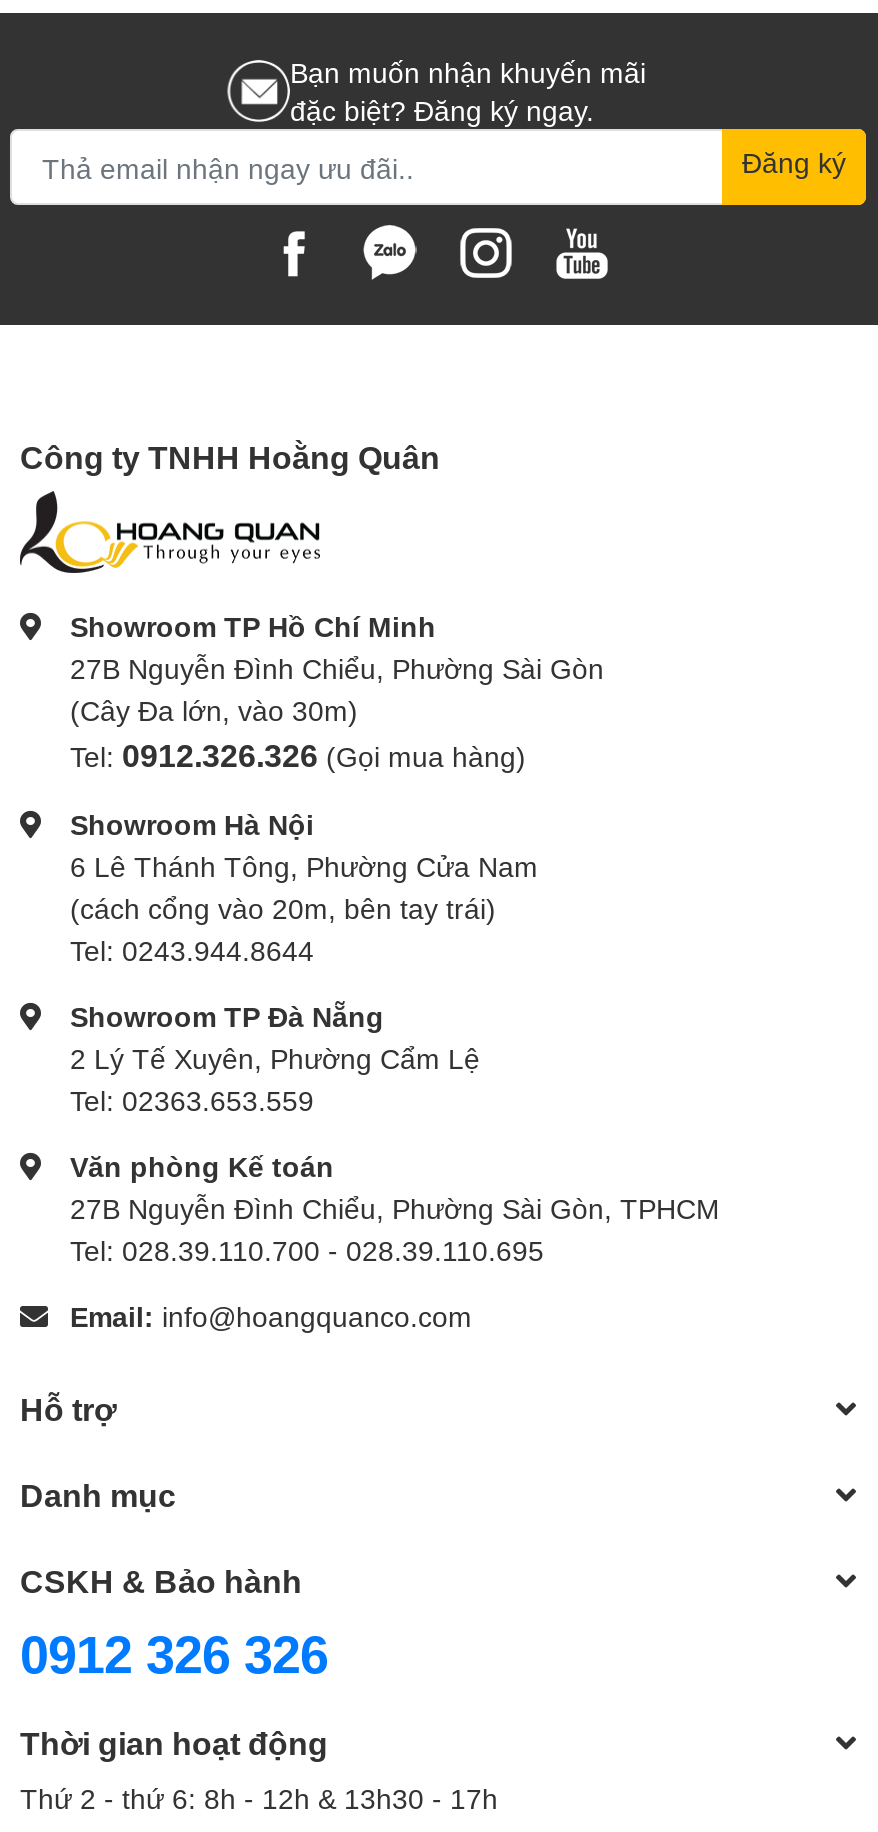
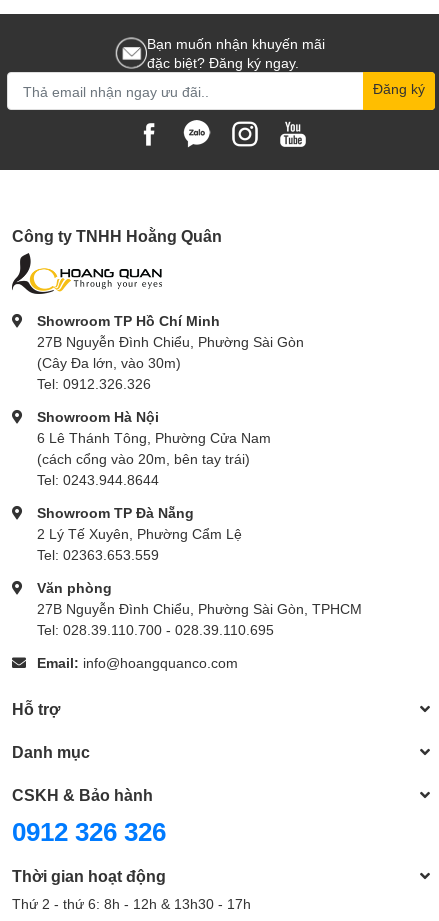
- Tel: 0912.326.326 (Gọi mua hàng)
+ Tel: 0912.326.326

- Văn phòng Kế toán
+ Văn phòng
